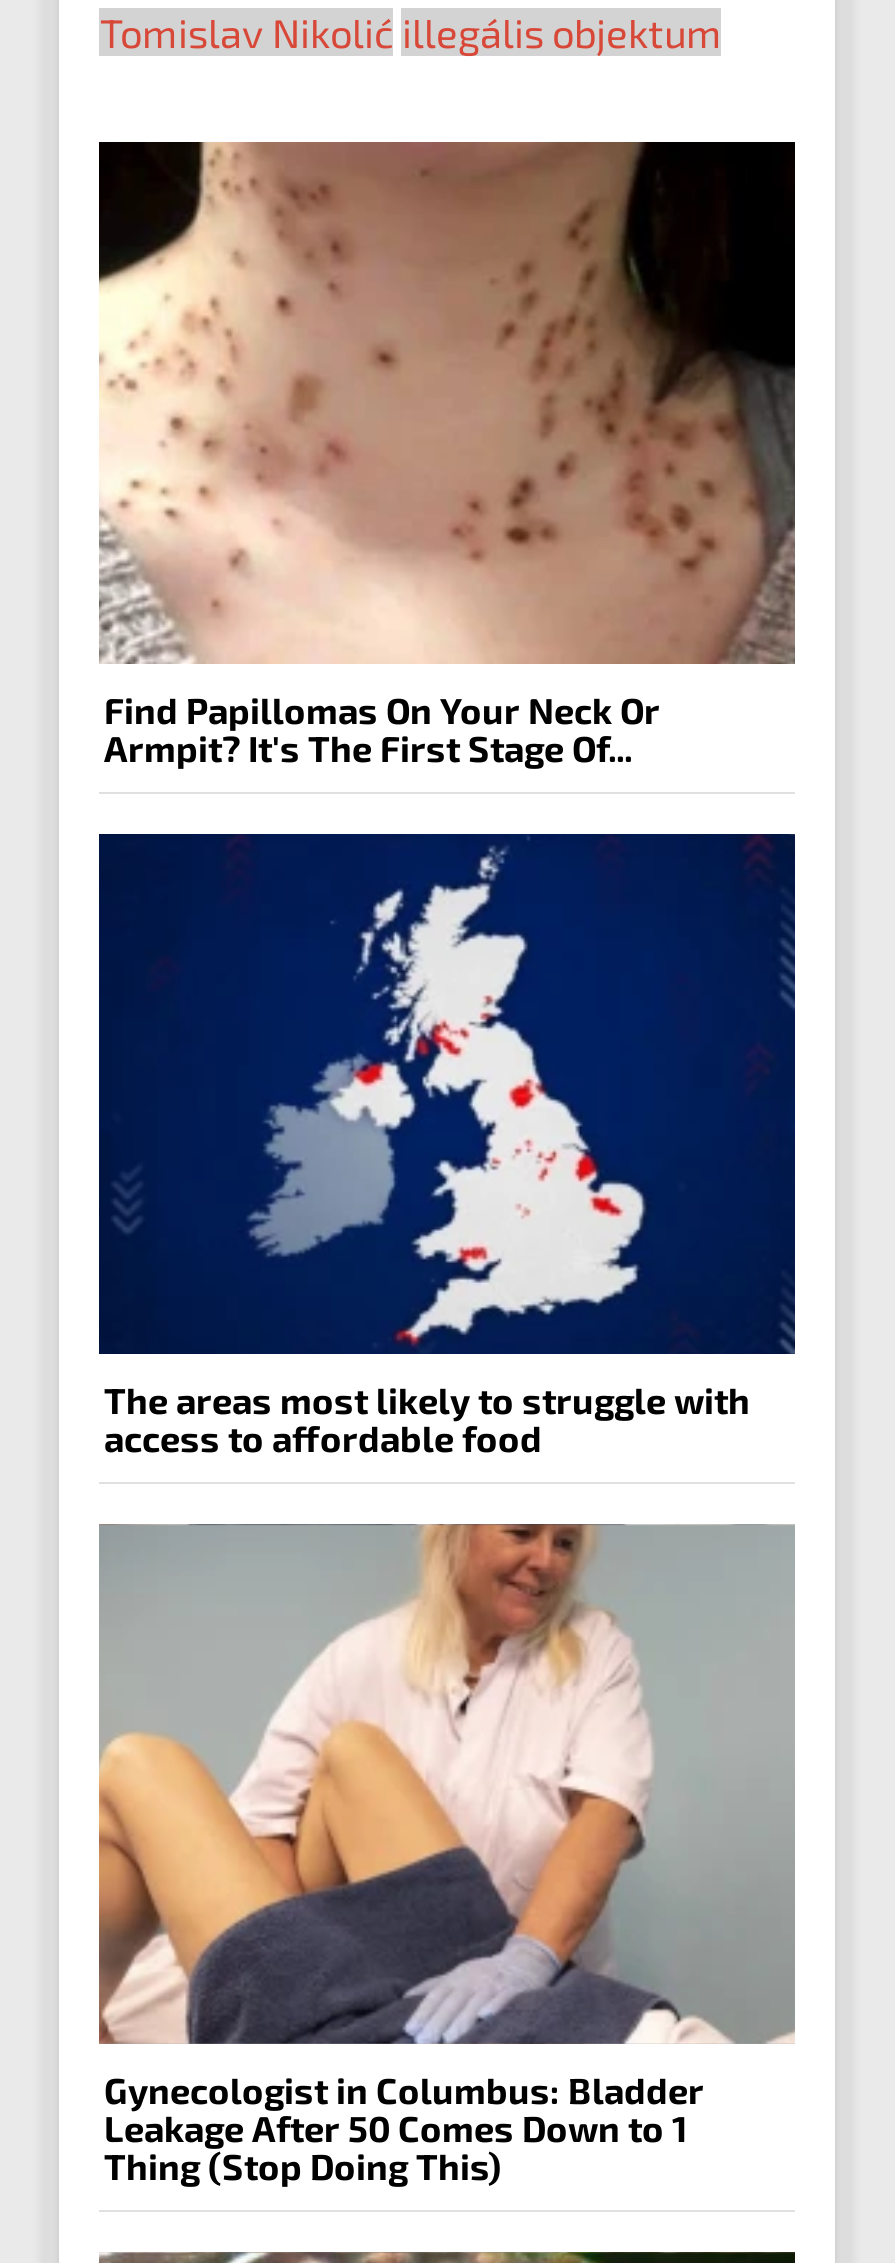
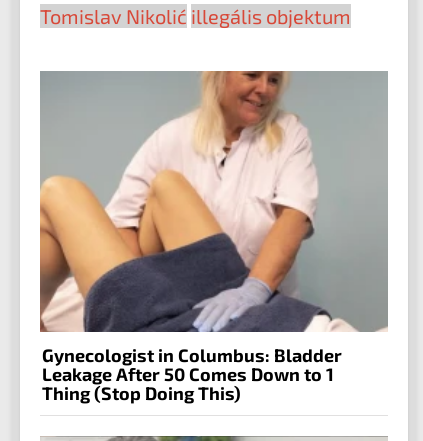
- [image]
- Find Papillomas On Your Neck Or
- Armpit? It's The First Stage Of...

- [image]
- The areas most likely to struggle with
- access to affordable food
